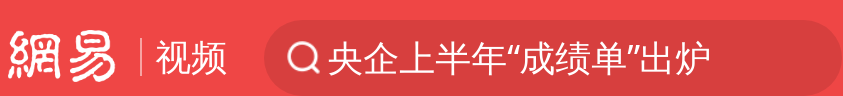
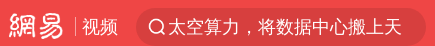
- 央企上半年“成绩单”出炉
+ 太空算力，将数据中心搬上天
